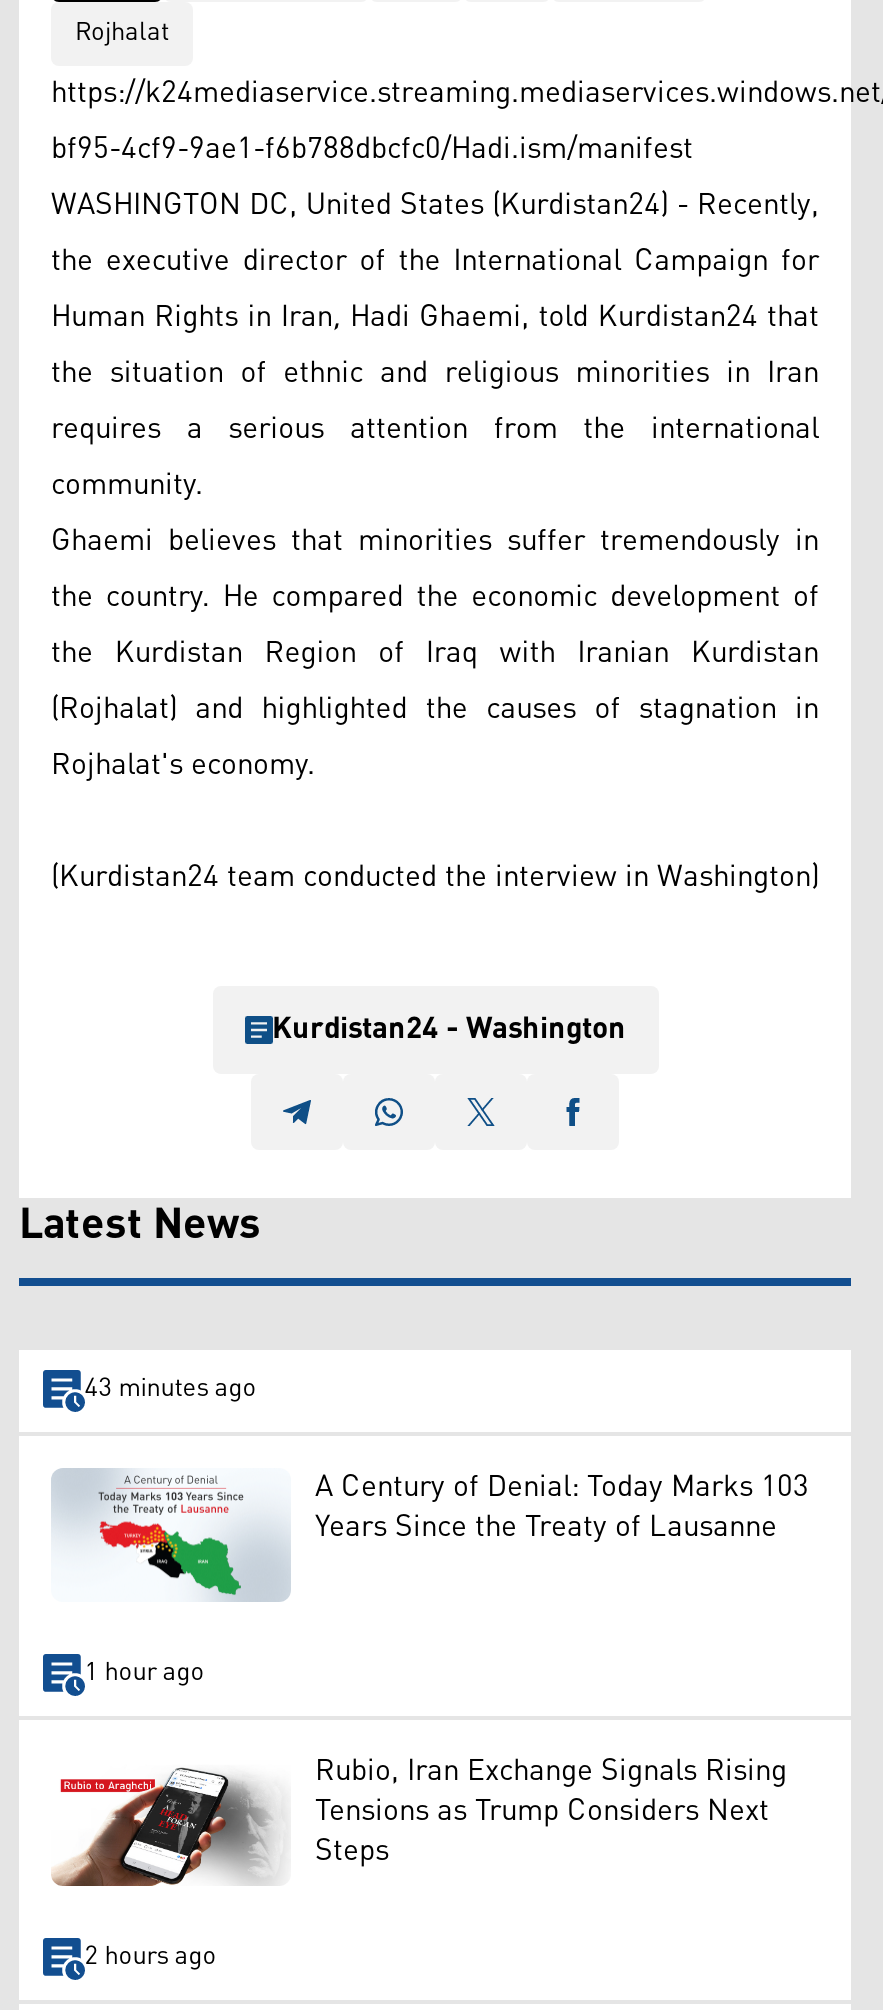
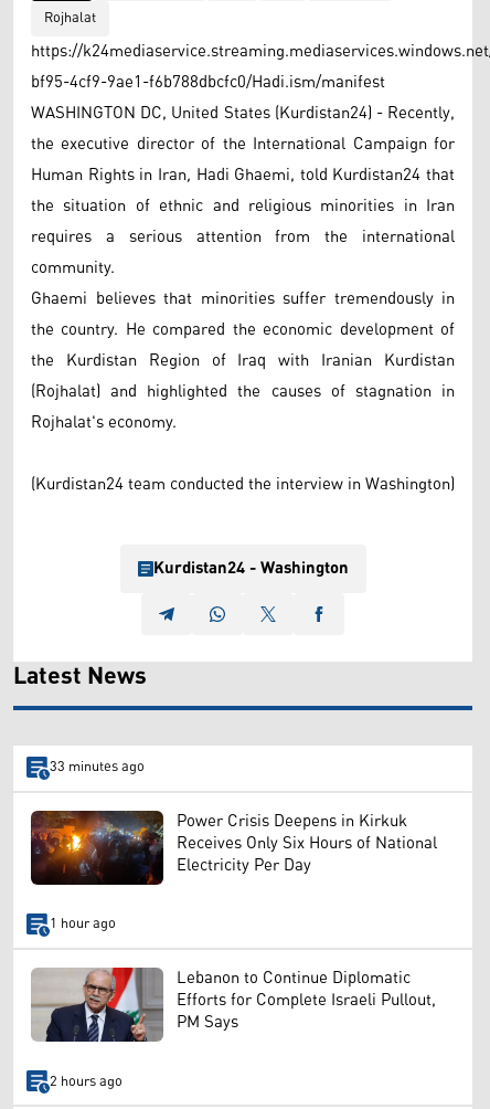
- 43 minutes ago
+ 33 minutes ago

- [image]
- A Century of Denial: Today Marks 103
- Years Since the Treaty of Lausanne
+ [image]
+ Power Crisis Deepens in Kirkuk
+ Receives Only Six Hours of National
+ Electricity Per Day

- [image]
- Rubio, Iran Exchange Signals Rising
- Tensions as Trump Considers Next
- Steps
+ [image]
+ Lebanon to Continue Diplomatic
+ Efforts for Complete Israeli Pullout,
+ PM Says
